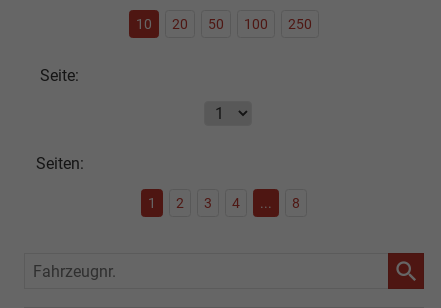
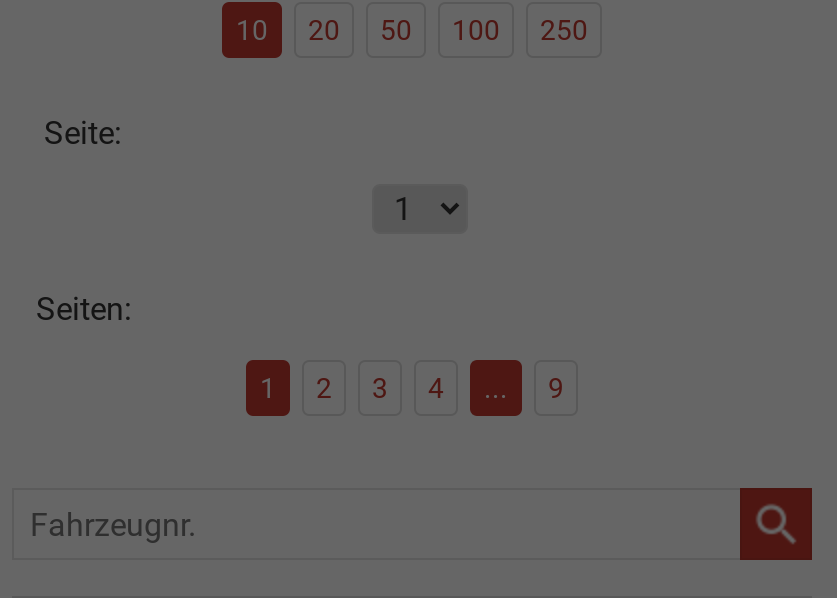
- 8
+ 9
